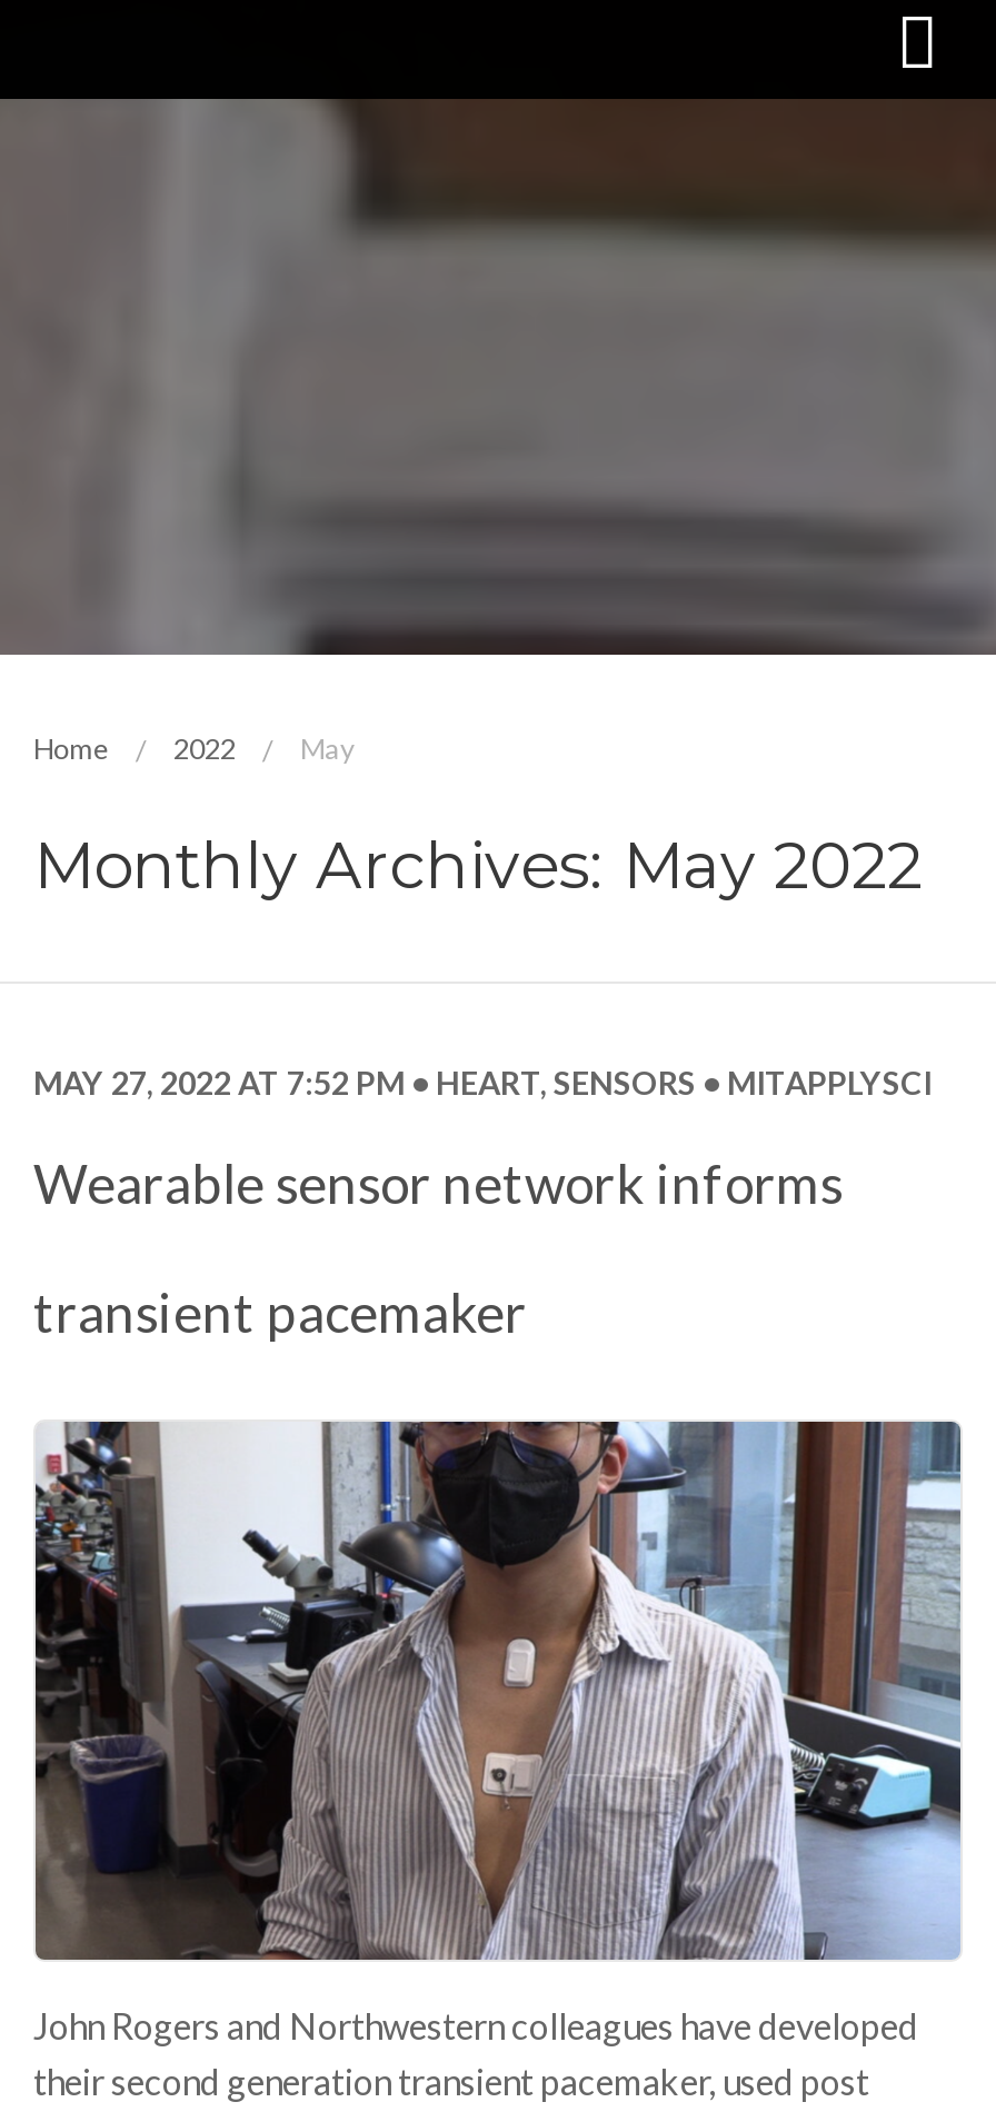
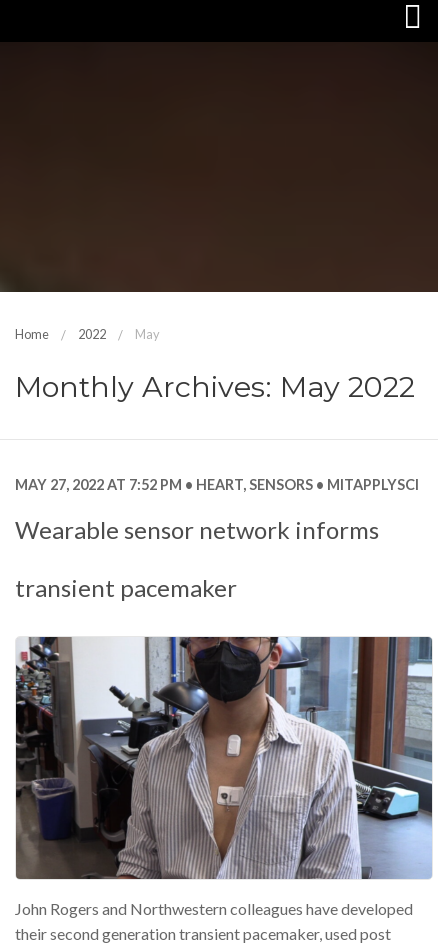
- [image]
